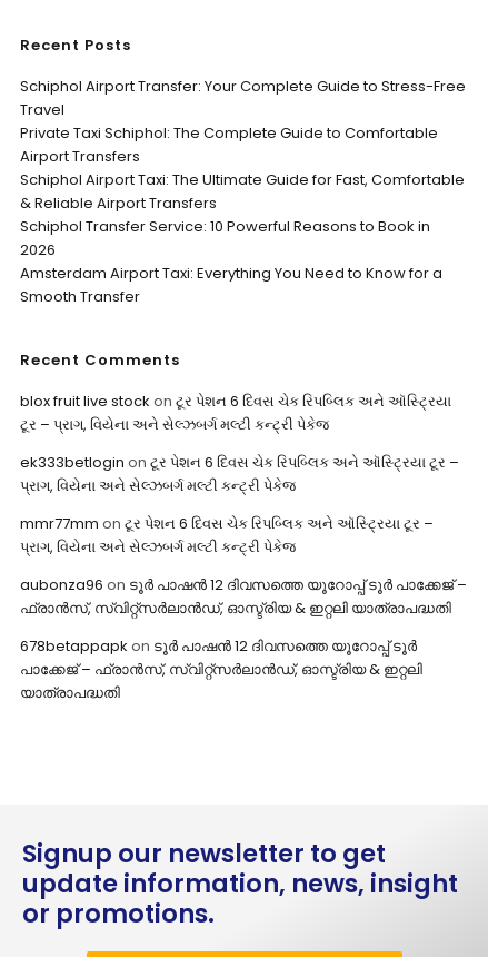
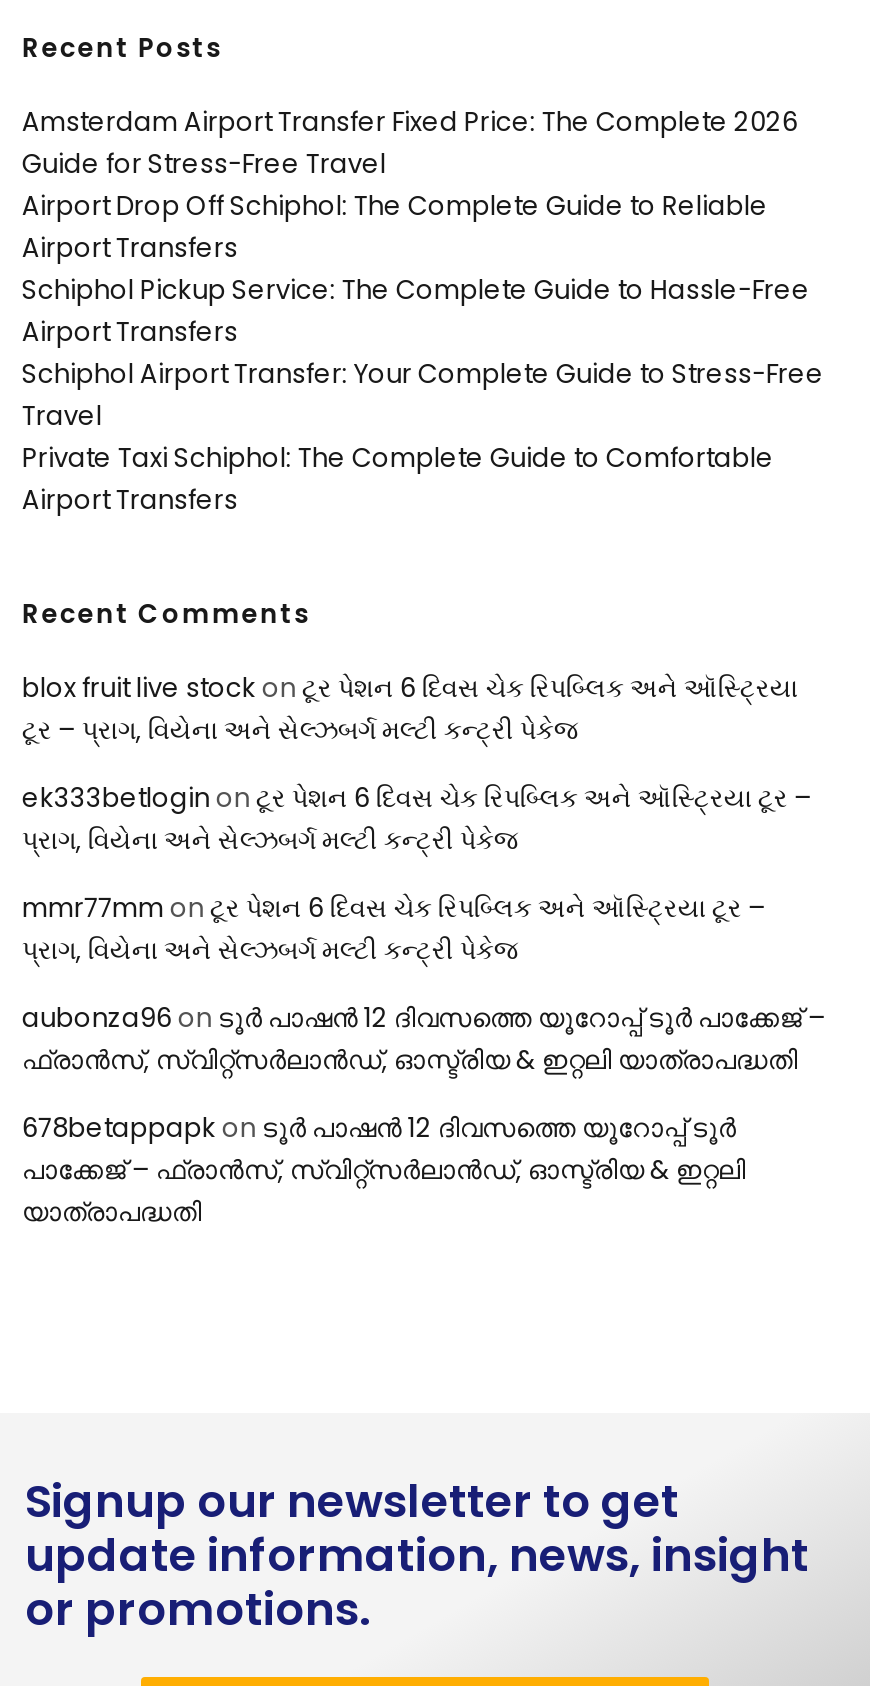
+ Amsterdam Airport Transfer Fixed Price: The Complete 2026
+ Guide for Stress-Free Travel
+ Airport Drop Off Schiphol: The Complete Guide to Reliable
+ Airport Transfers
+ Schiphol Pickup Service: The Complete Guide to Hassle-Free
+ Airport Transfers

moved down: Schiphol Airport Transfer: Your Complete Guide to Stress-Free | Travel | Private Taxi Schiphol: The Complete Guide to Comfortable | Airport Transfers

- Schiphol Airport Taxi: The Ultimate Guide for Fast, Comfortable
- & Reliable Airport Transfers
- Schiphol Transfer Service: 10 Powerful Reasons to Book in
- 2026
- Amsterdam Airport Taxi: Everything You Need to Know for a
- Smooth Transfer
